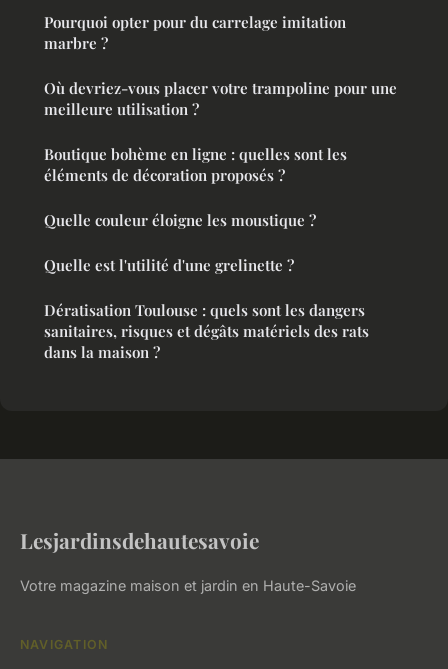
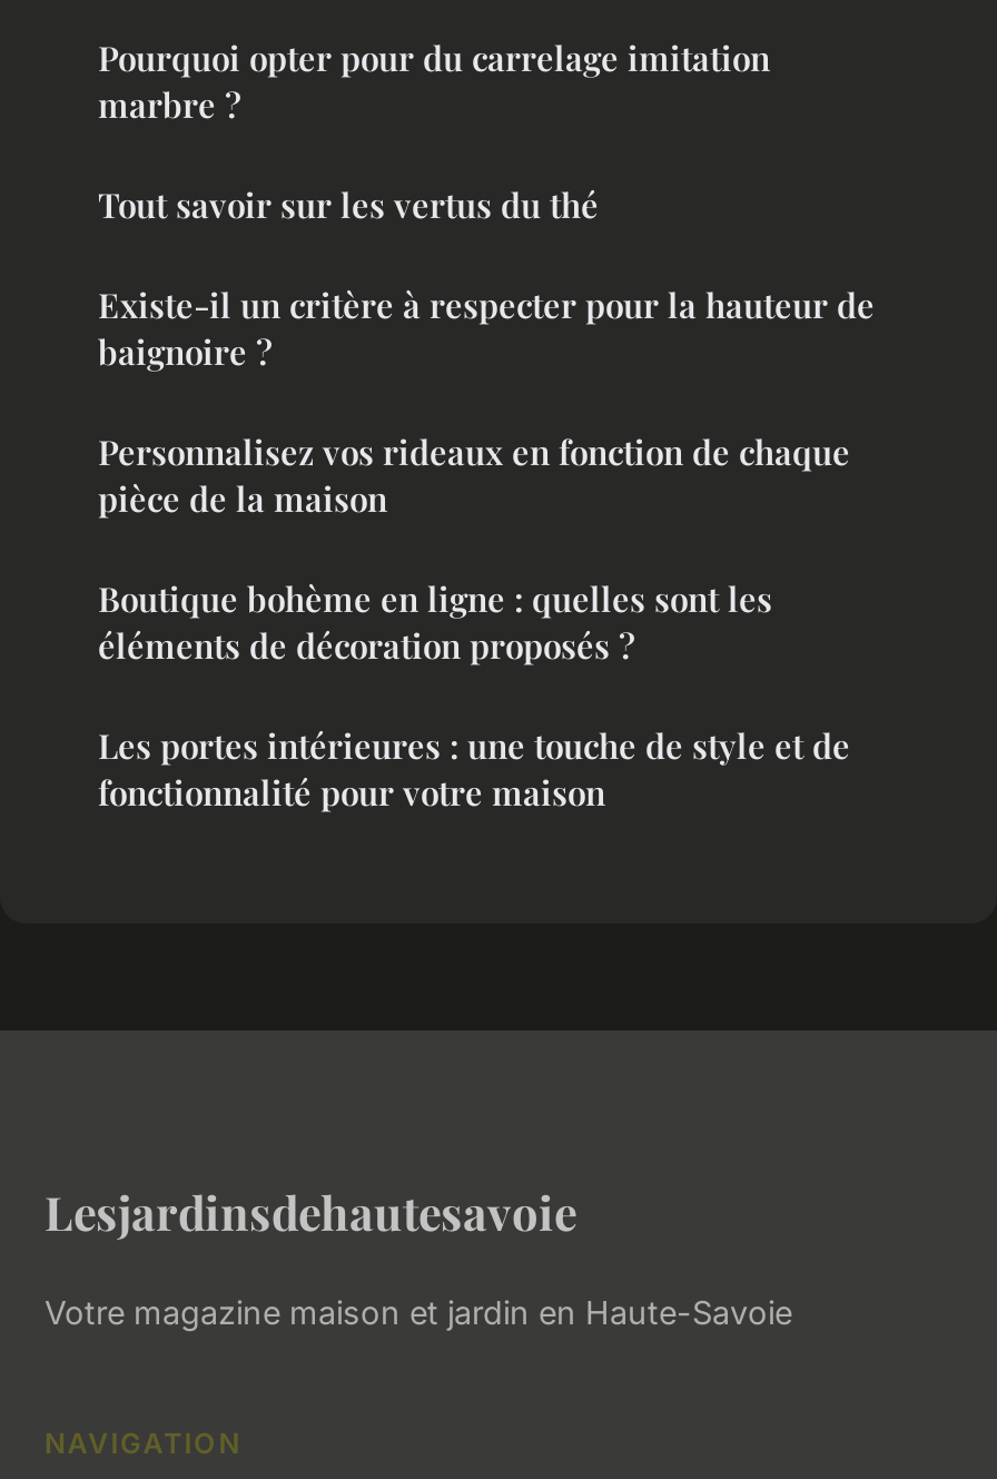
- Où devriez-vous placer votre trampoline pour une
- meilleure utilisation ?
+ Tout savoir sur les vertus du thé
+ Existe-il un critère à respecter pour la hauteur de
+ baignoire ?
+ Personnalisez vos rideaux en fonction de chaque
+ pièce de la maison

moved down: Boutique bohème en ligne : quelles sont les | éléments de décoration proposés ?

- Quelle couleur éloigne les moustique ?
- Quelle est l'utilité d'une grelinette ?
- Dératisation Toulouse : quels sont les dangers
- sanitaires, risques et dégâts matériels des rats
- dans la maison ?
+ Les portes intérieures : une touche de style et de
+ fonctionnalité pour votre maison
